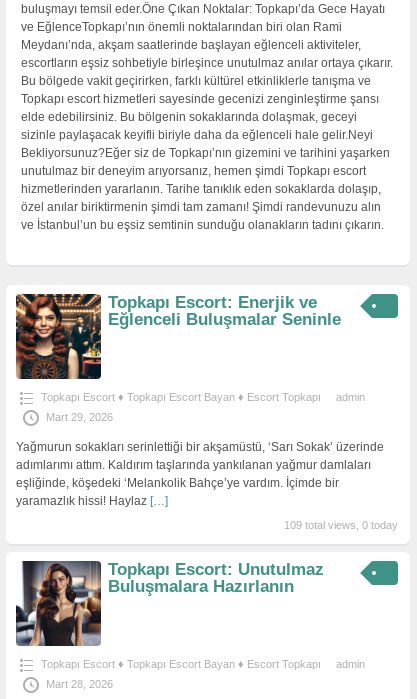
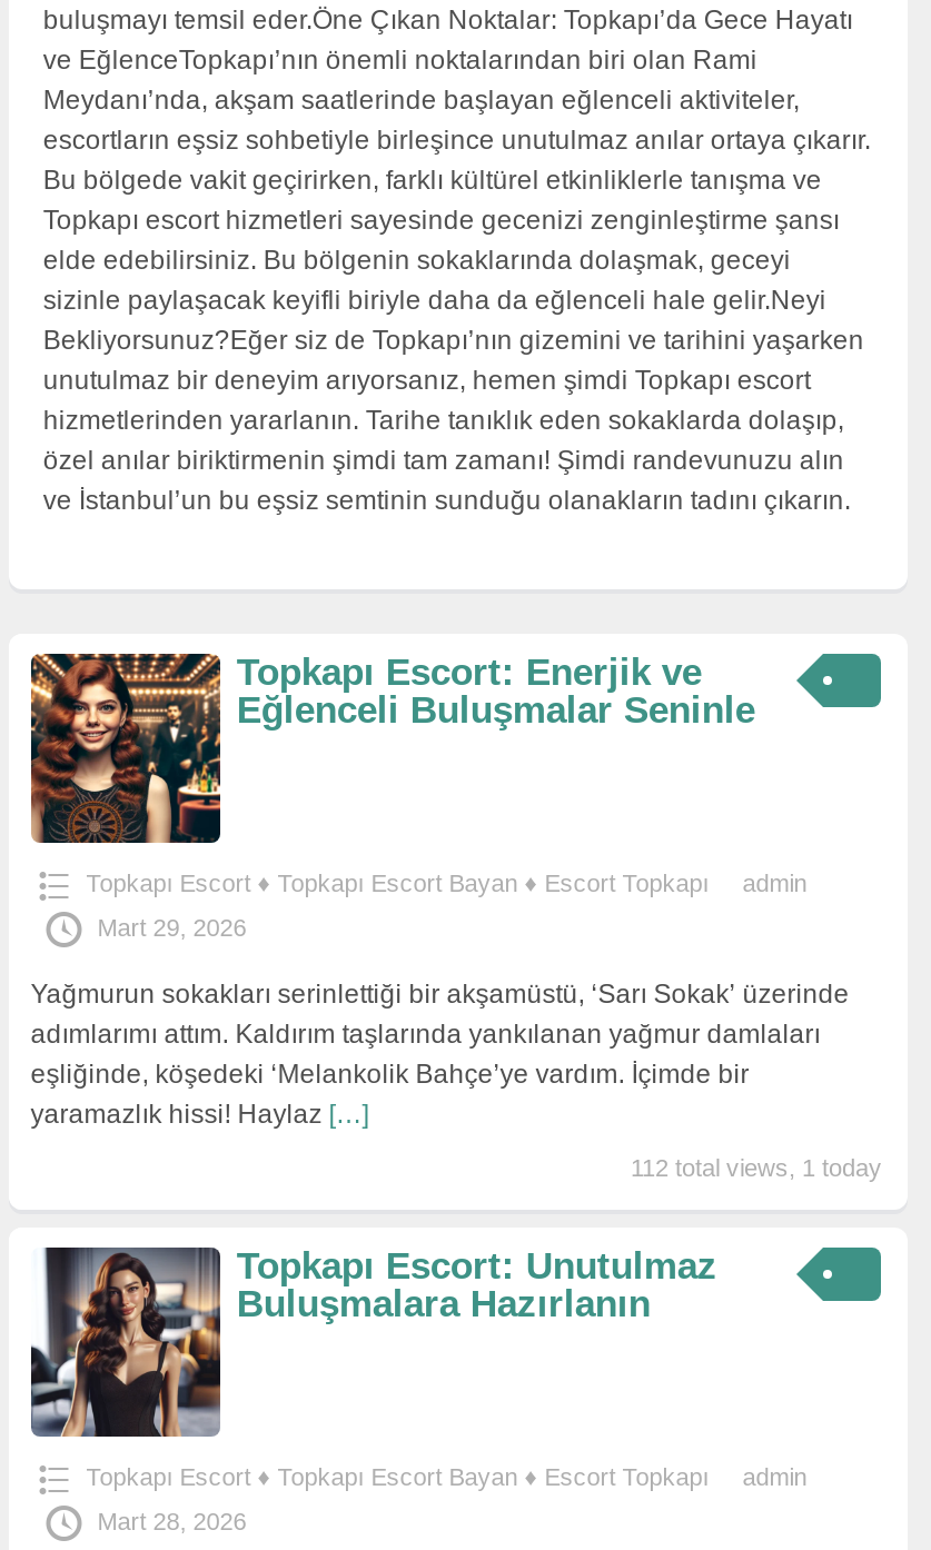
- 109 total views, 0 today
+ 112 total views, 1 today
